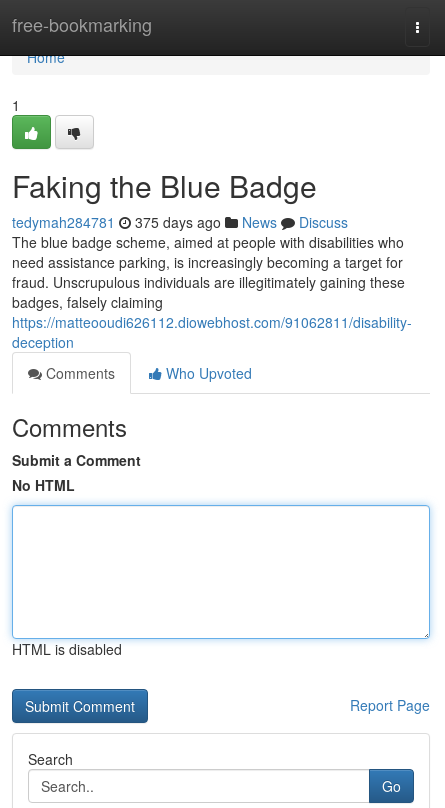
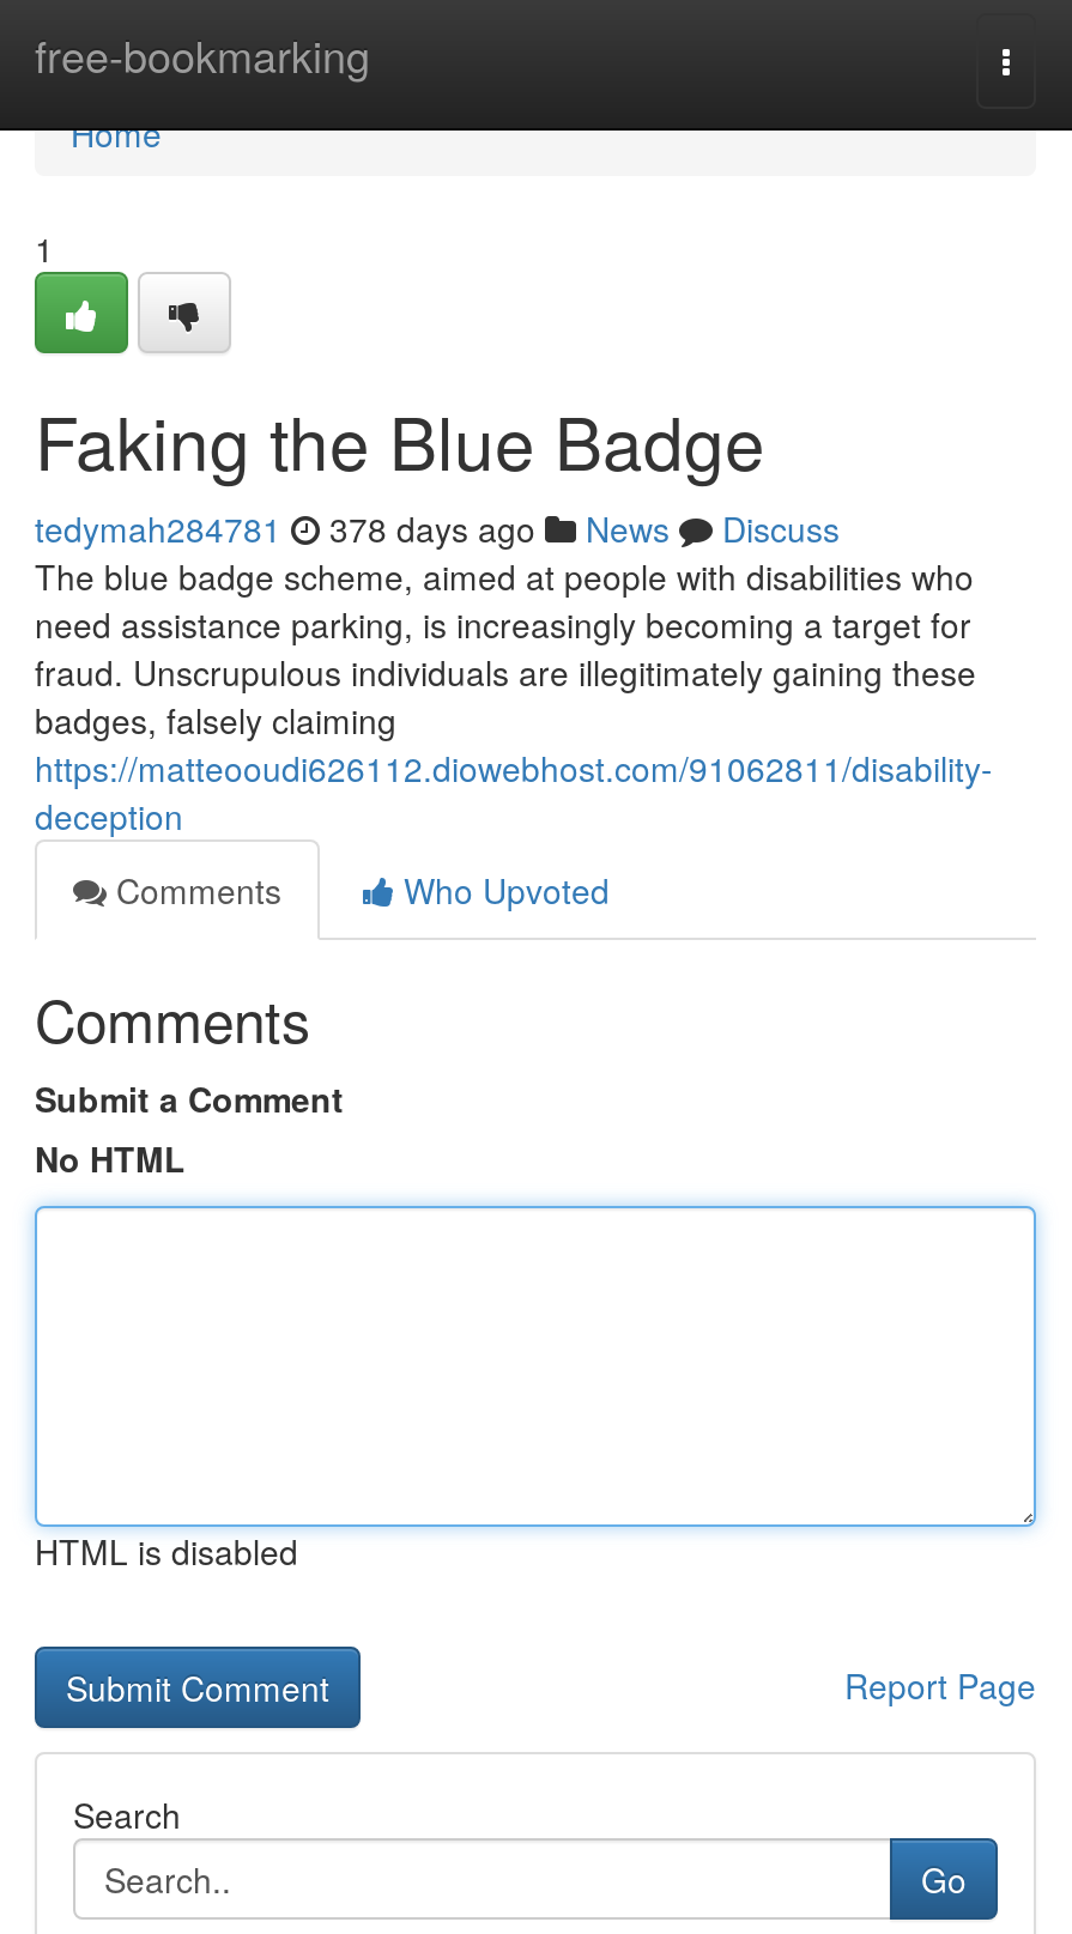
- tedymah284781 375 days ago News Discuss
+ tedymah284781 378 days ago News Discuss
